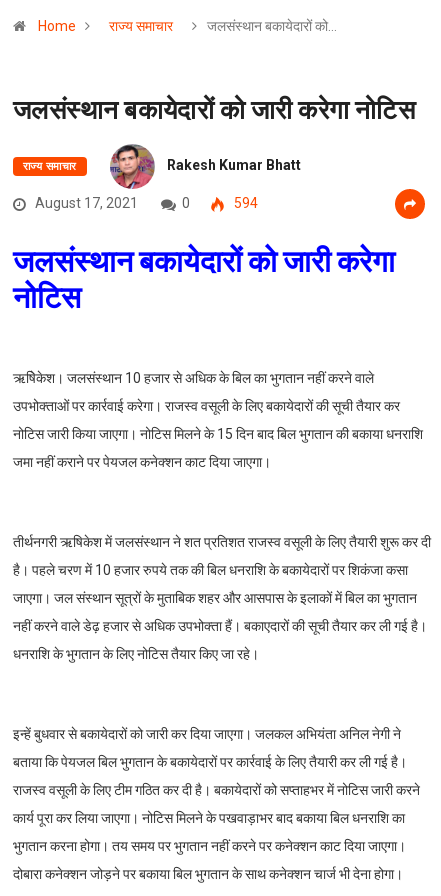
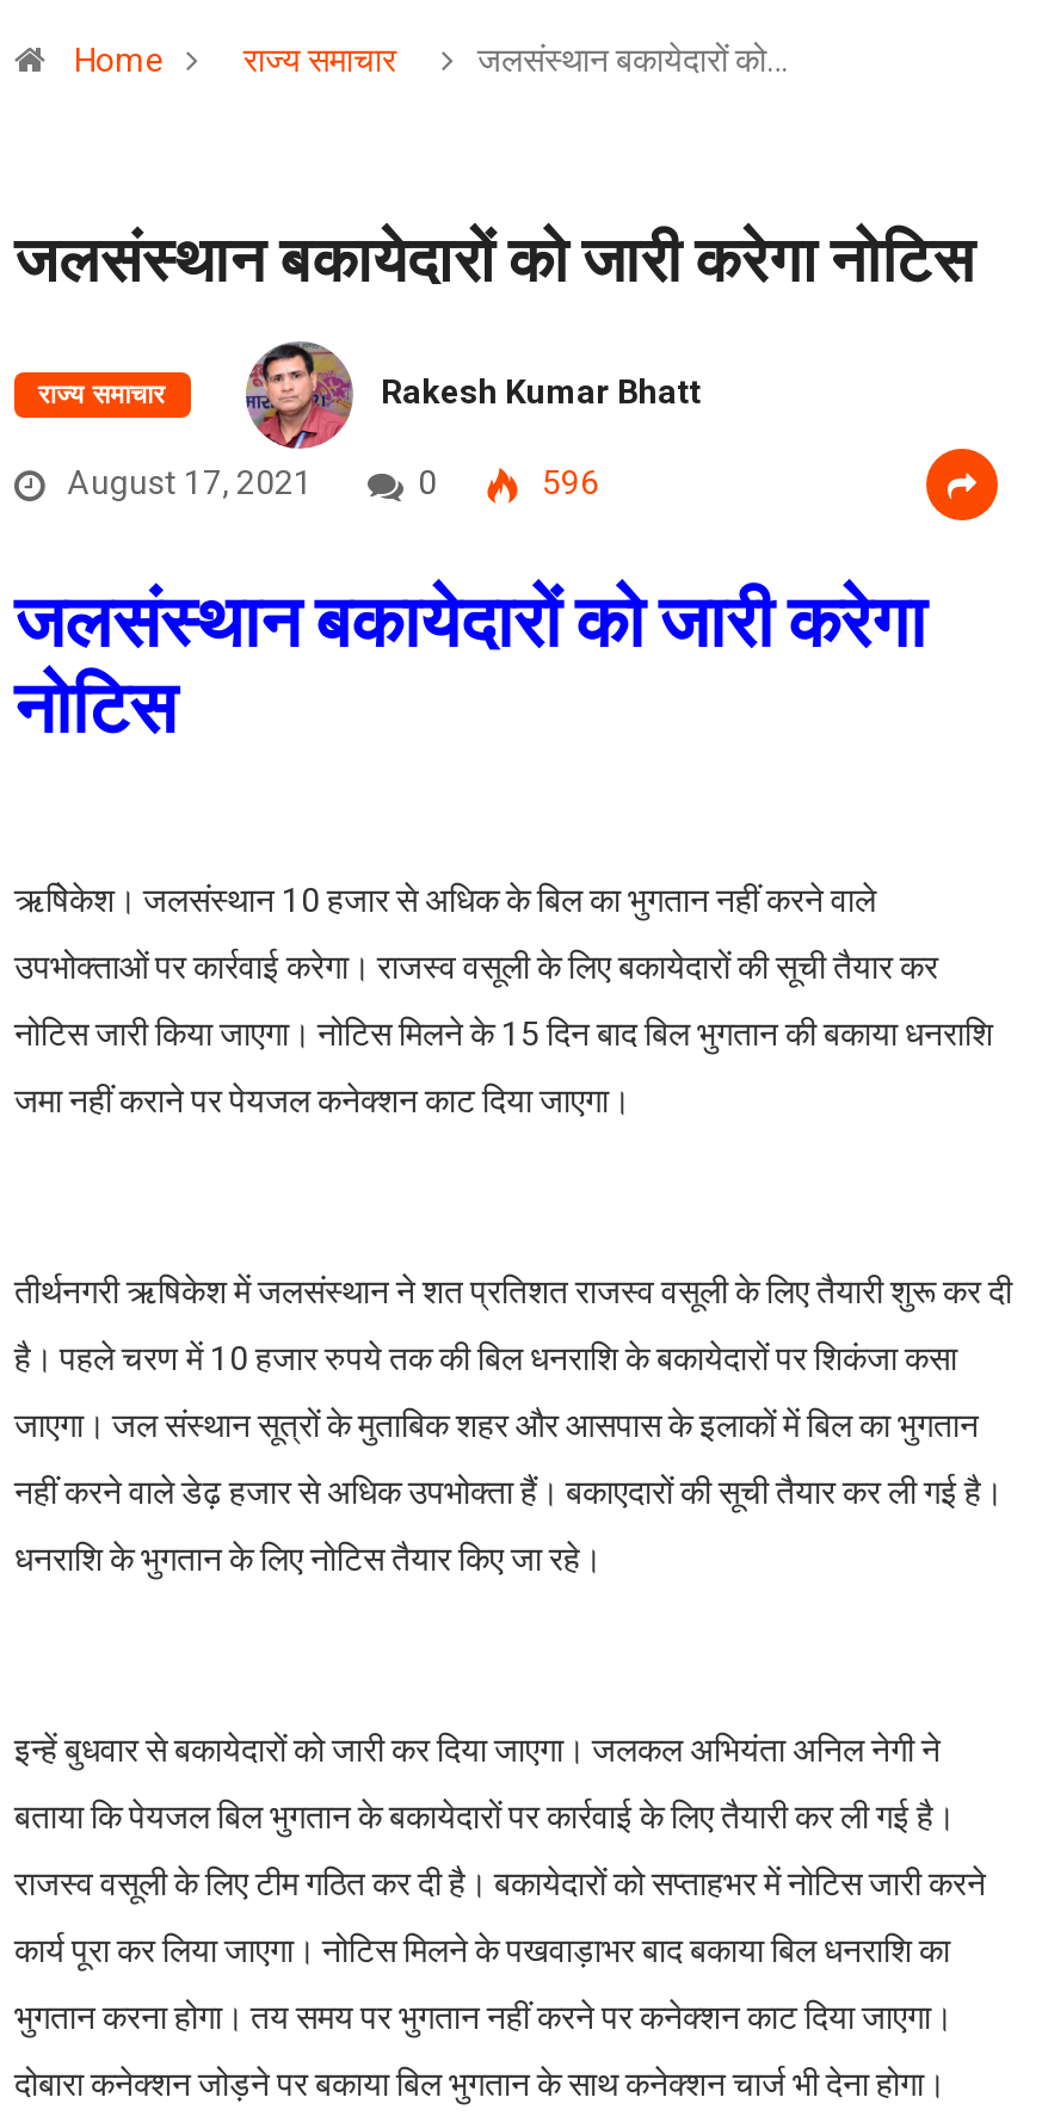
- 594
+ 596
